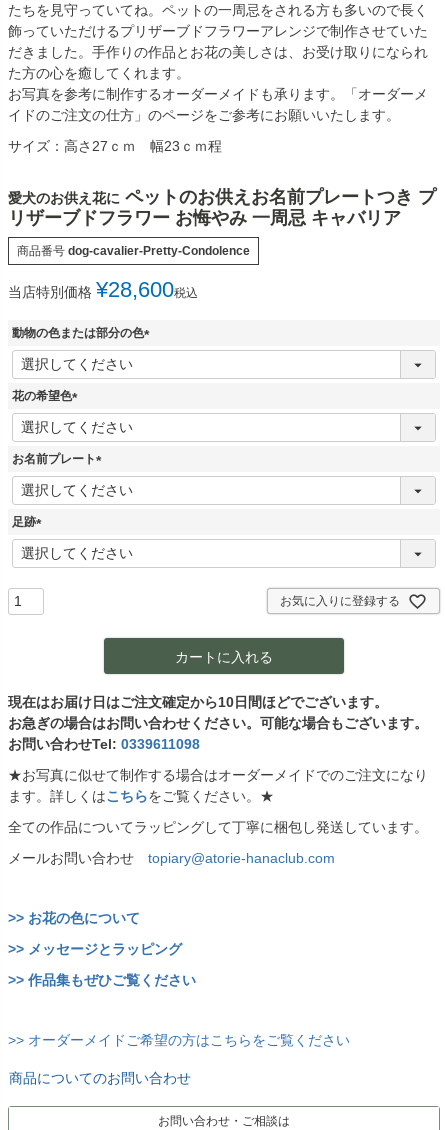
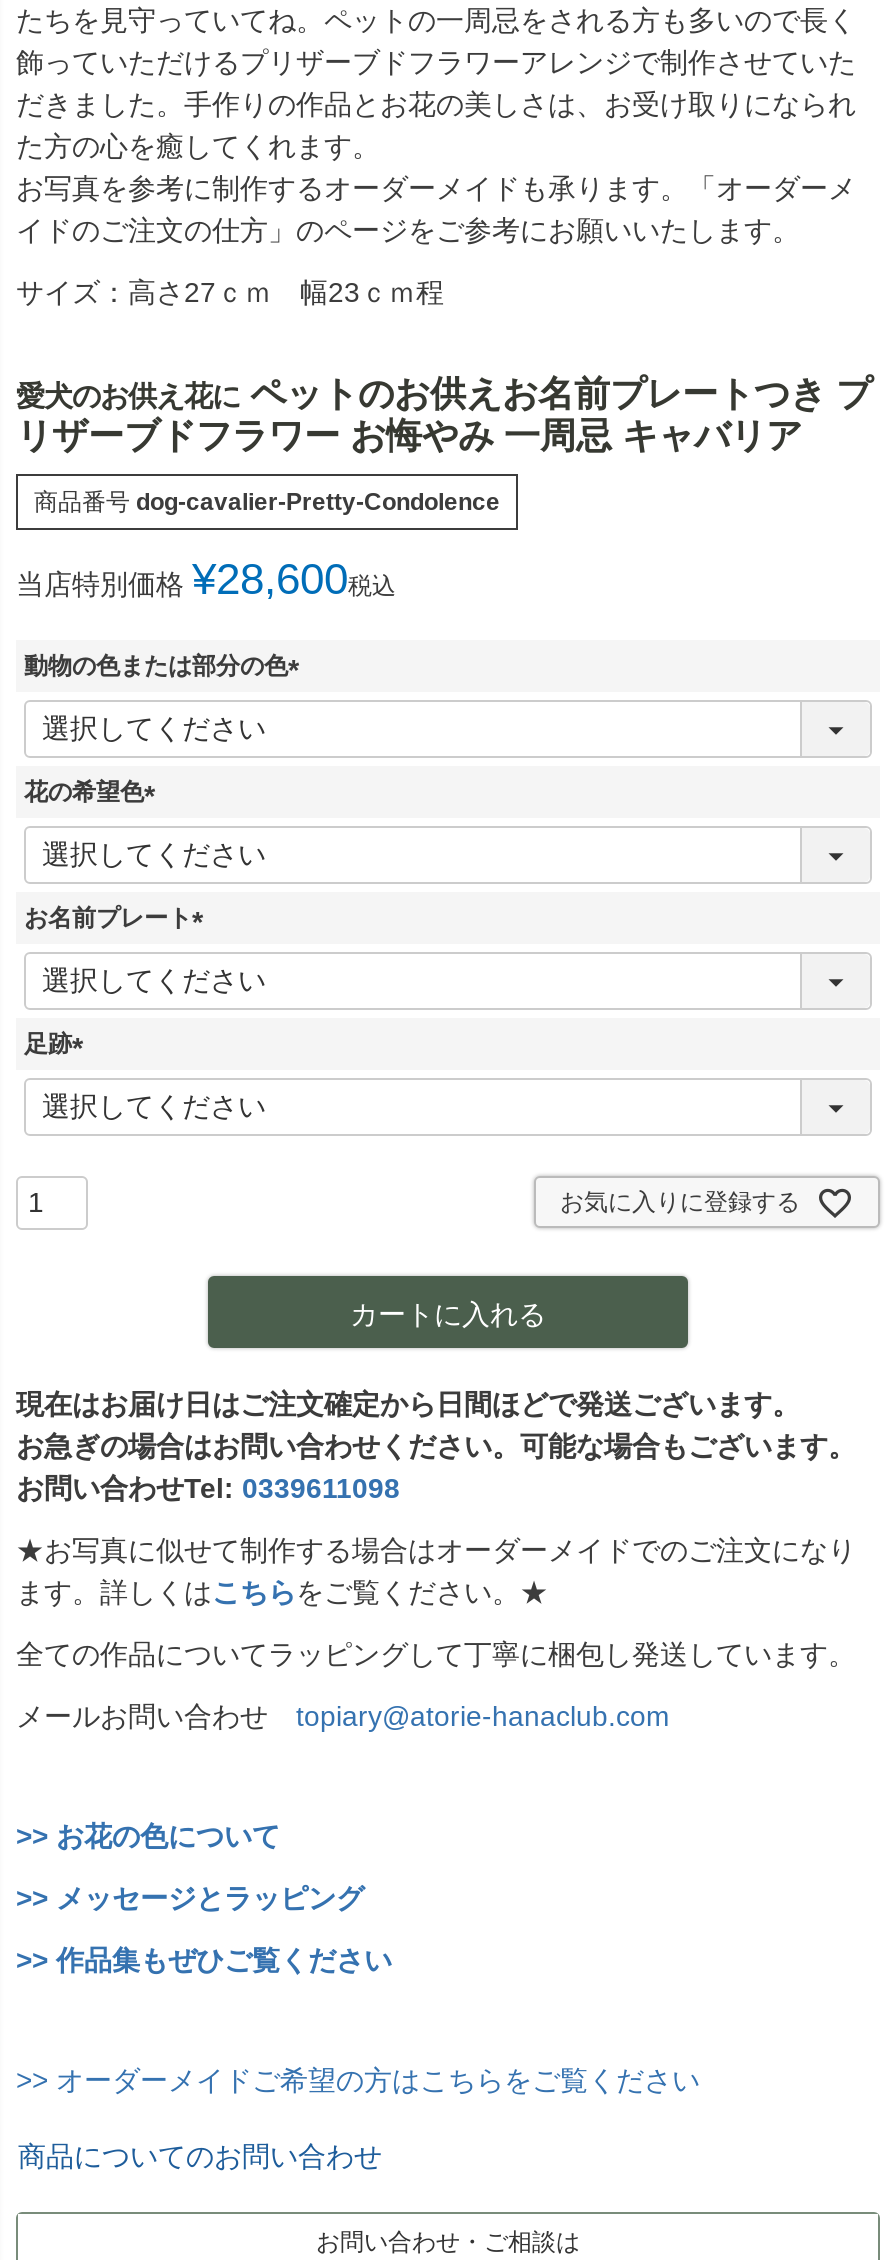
- 現在はお届け日はご注文確定から10日間ほどでございます。
+ 現在はお届け日はご注文確定から日間ほどで発送ございます。
